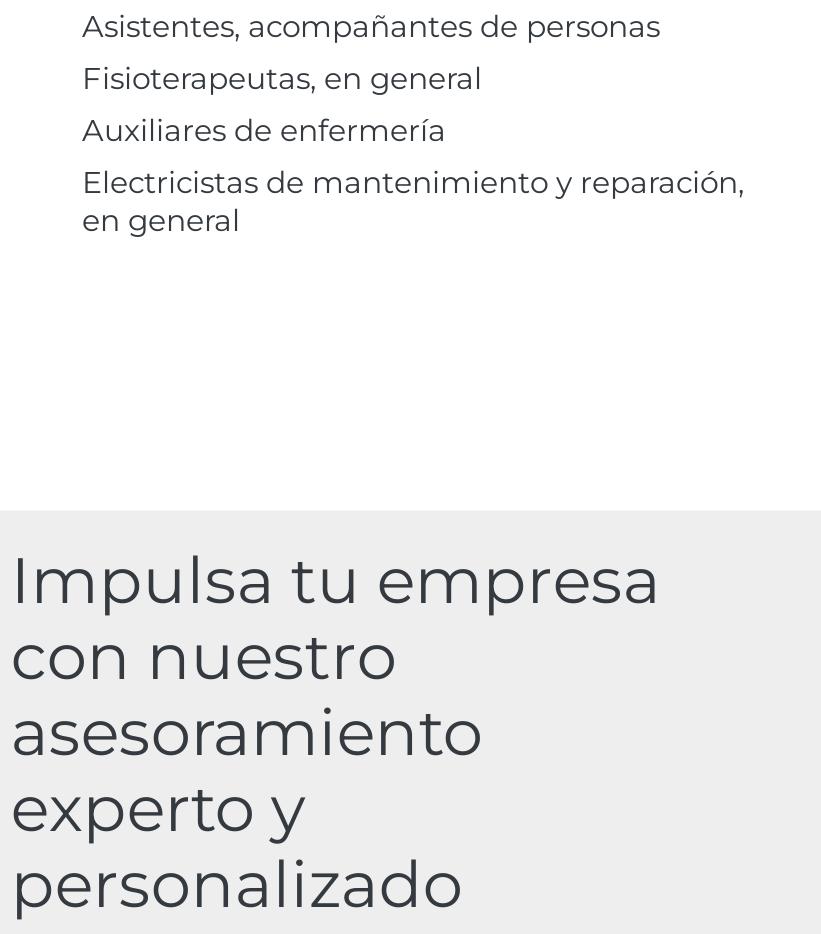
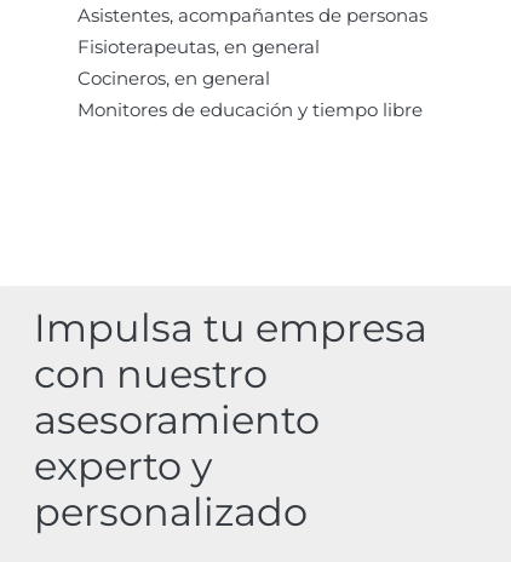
- Auxiliares de enfermería
- Electricistas de mantenimiento y reparación,
- en general
+ Cocineros, en general
+ Monitores de educación y tiempo libre
